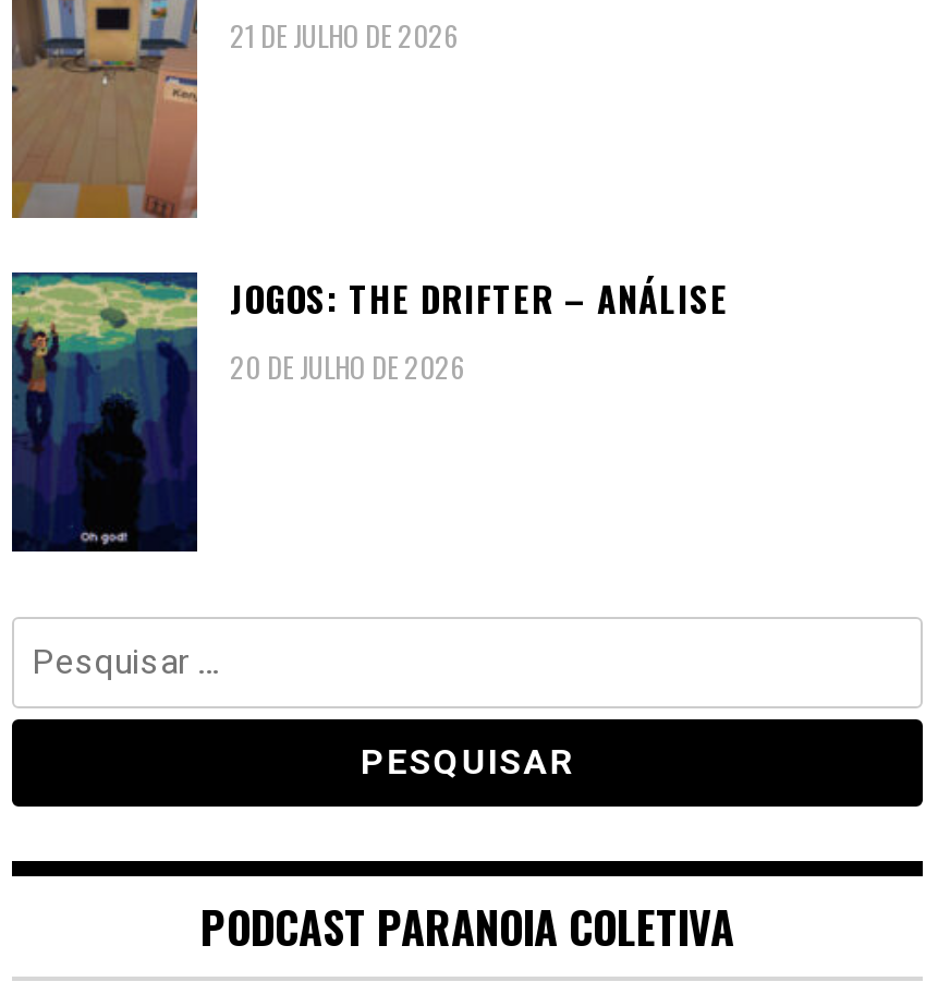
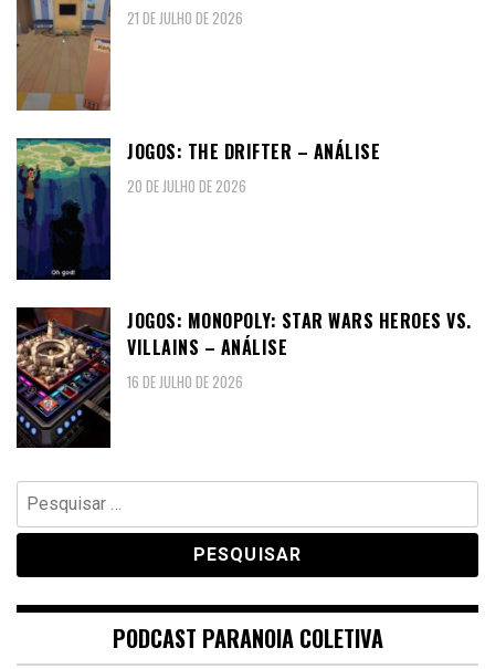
+ [image]
+ JOGOS: MONOPOLY: STAR WARS HEROES VS.
+ VILLAINS – ANÁLISE
+ 16 DE JULHO DE 2026
